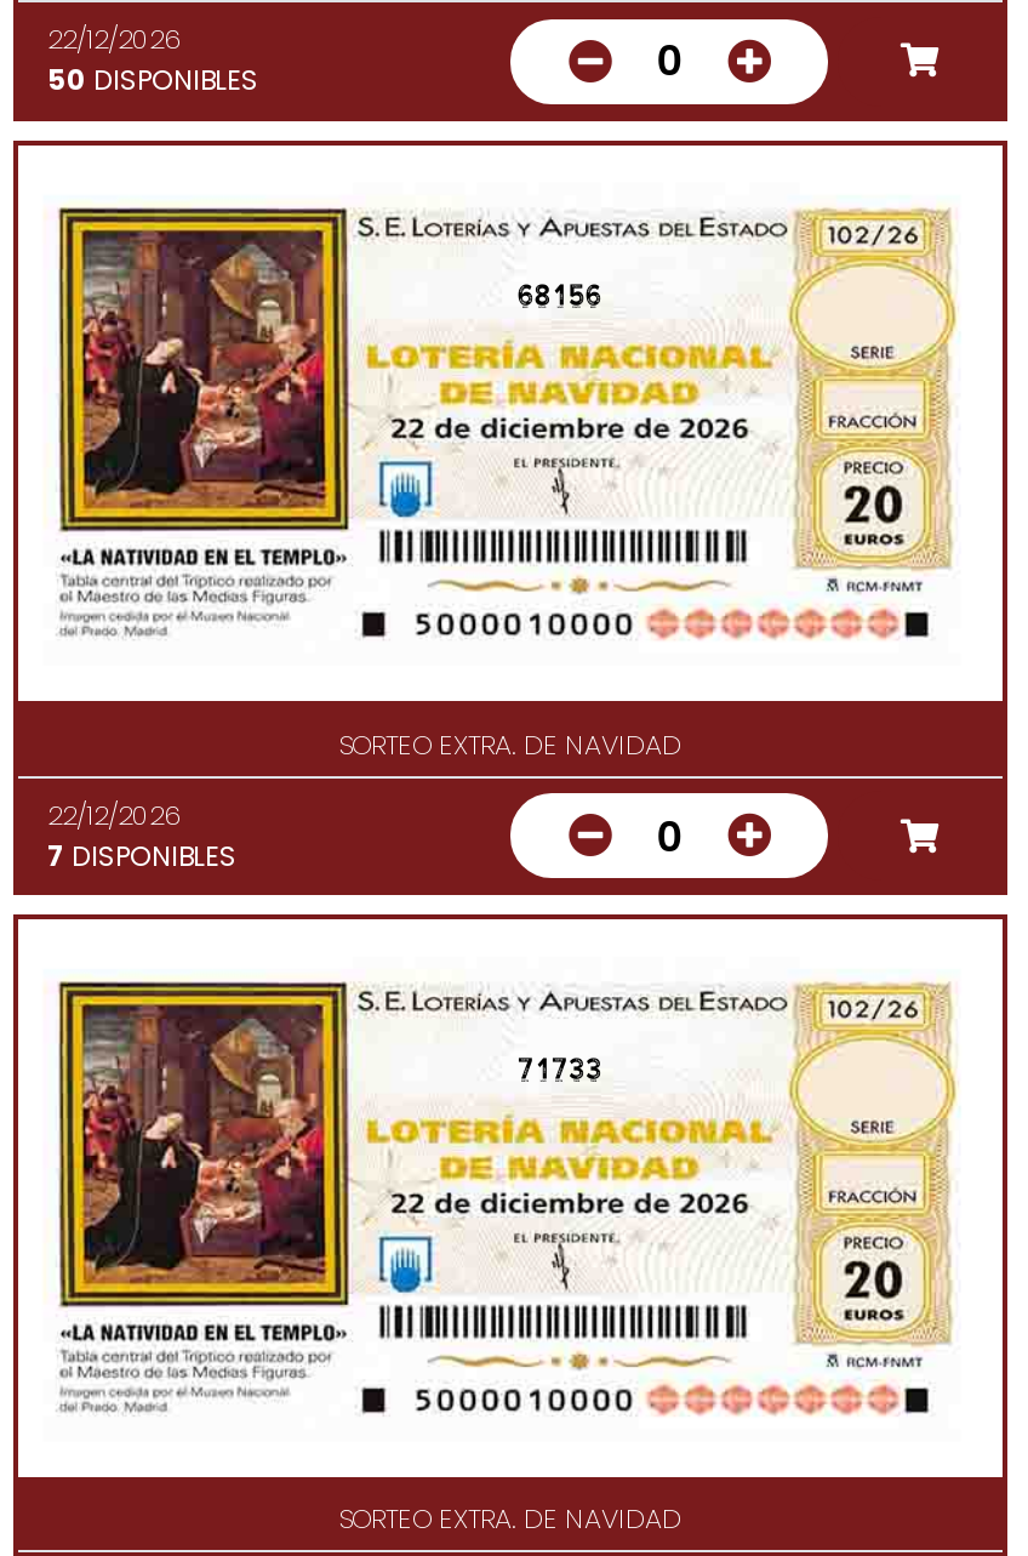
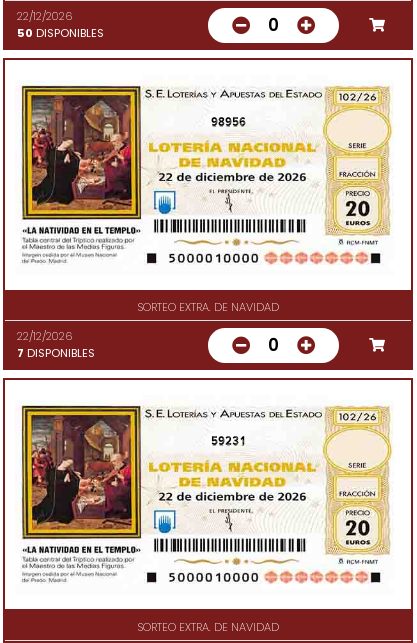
- 68156
+ 98956

- 71733
+ 59231
